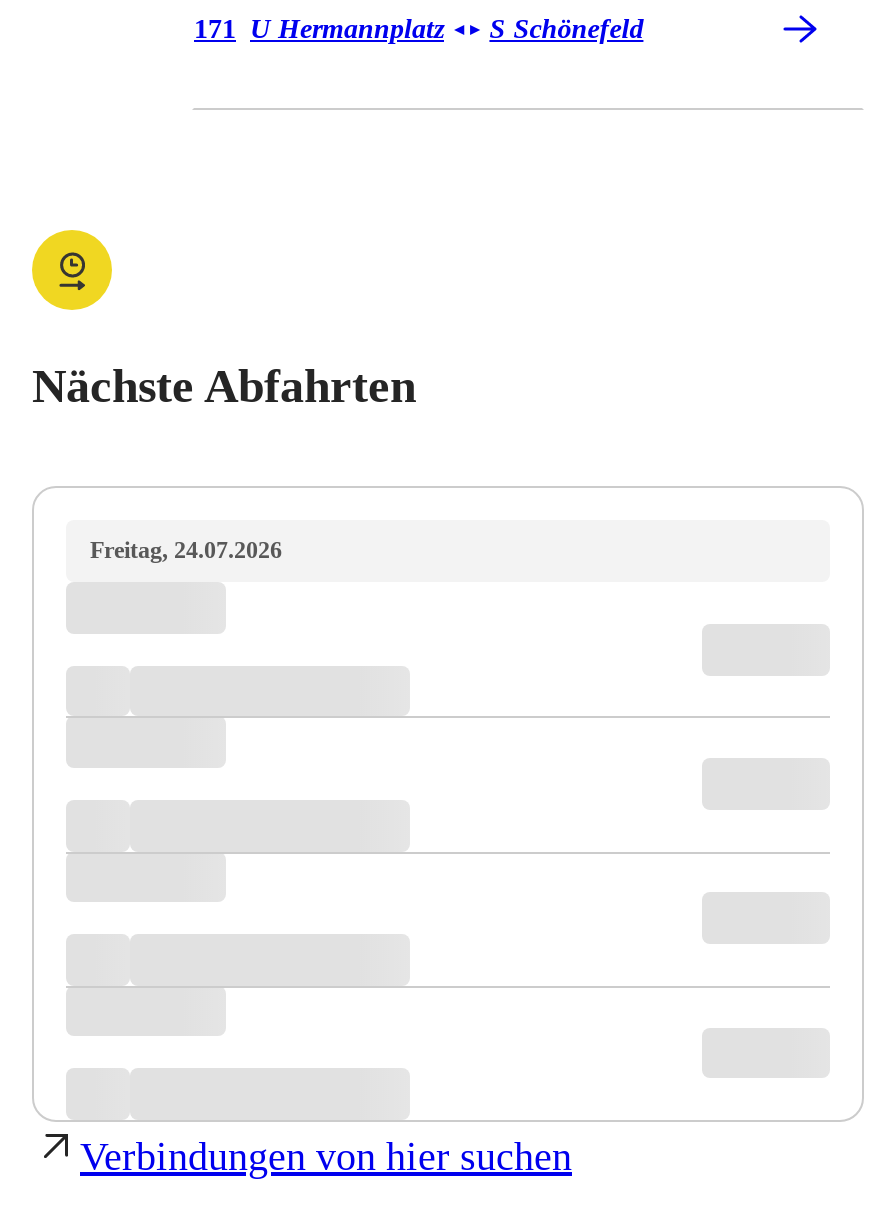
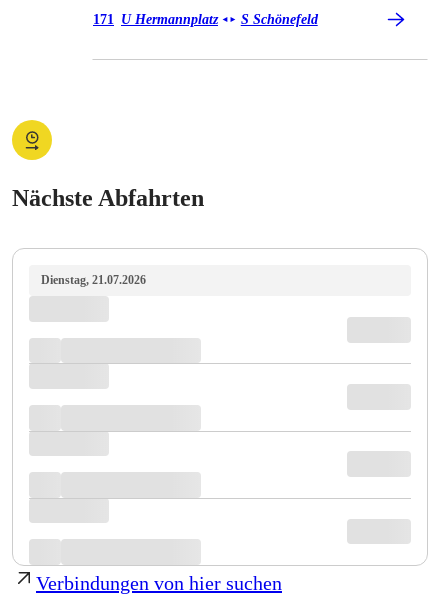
- Freitag, 24.07.2026
+ Dienstag, 21.07.2026
